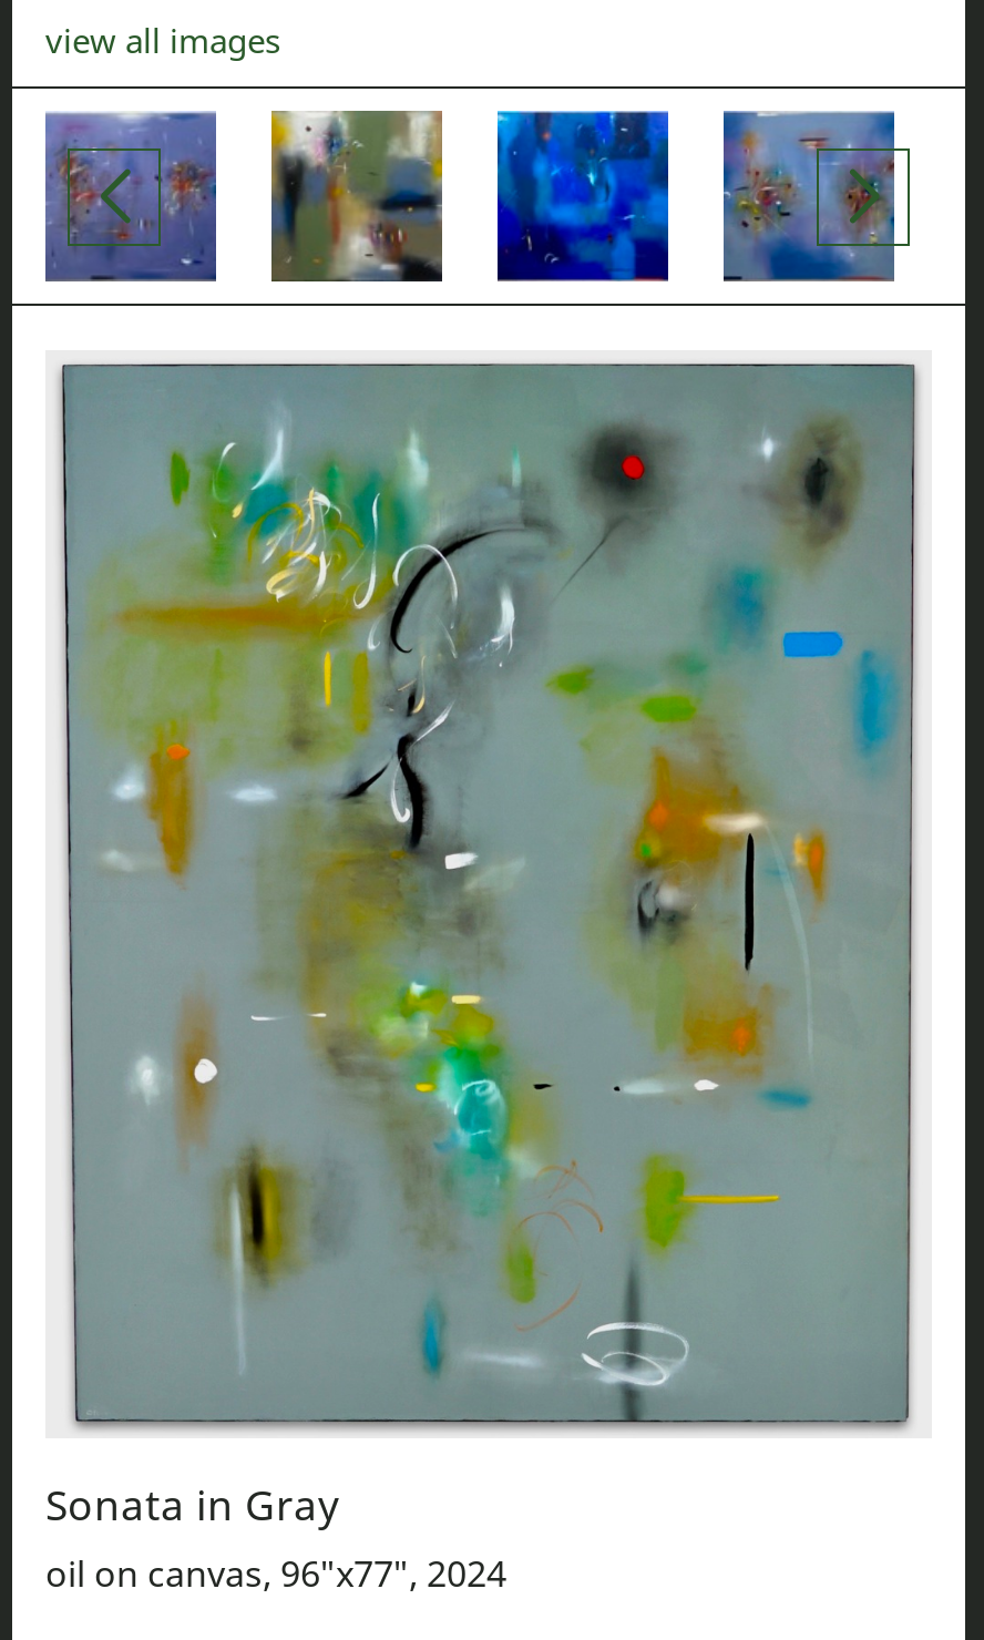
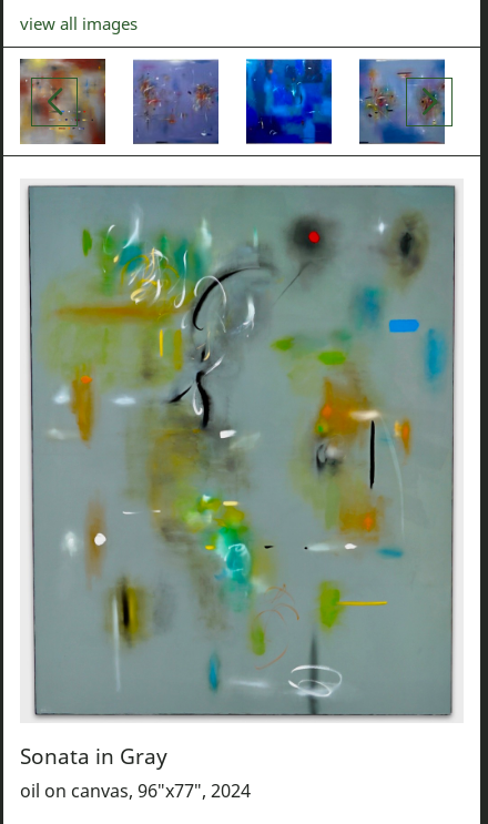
- [image]
+ [image]

- [image]
+ [image]
